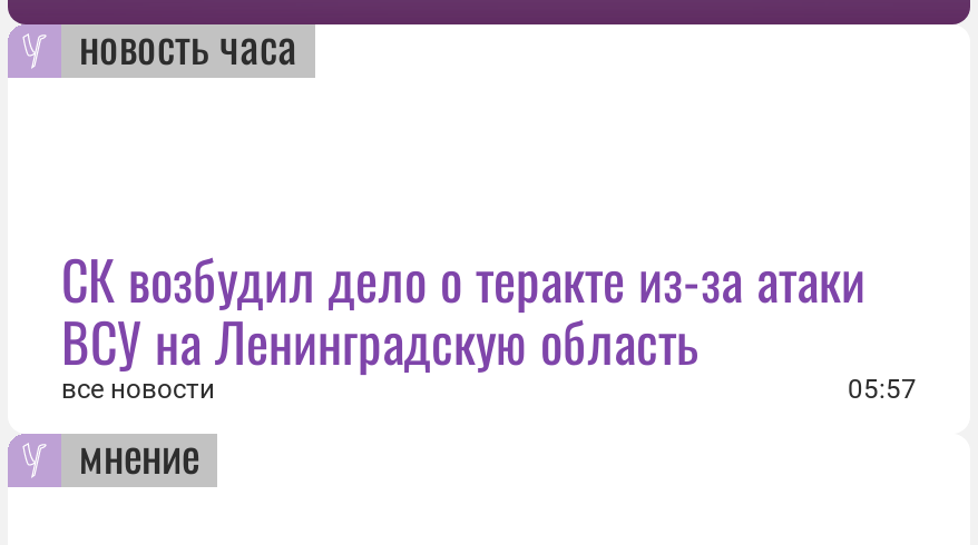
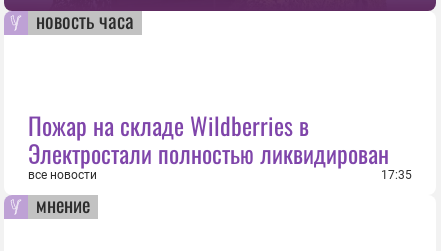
- СК возбудил дело о теракте из-за атаки
- ВСУ на Ленинградскую область
+ Пожар на складе Wildberries в
+ Электростали полностью ликвидирован

- 05:57
+ 17:35
